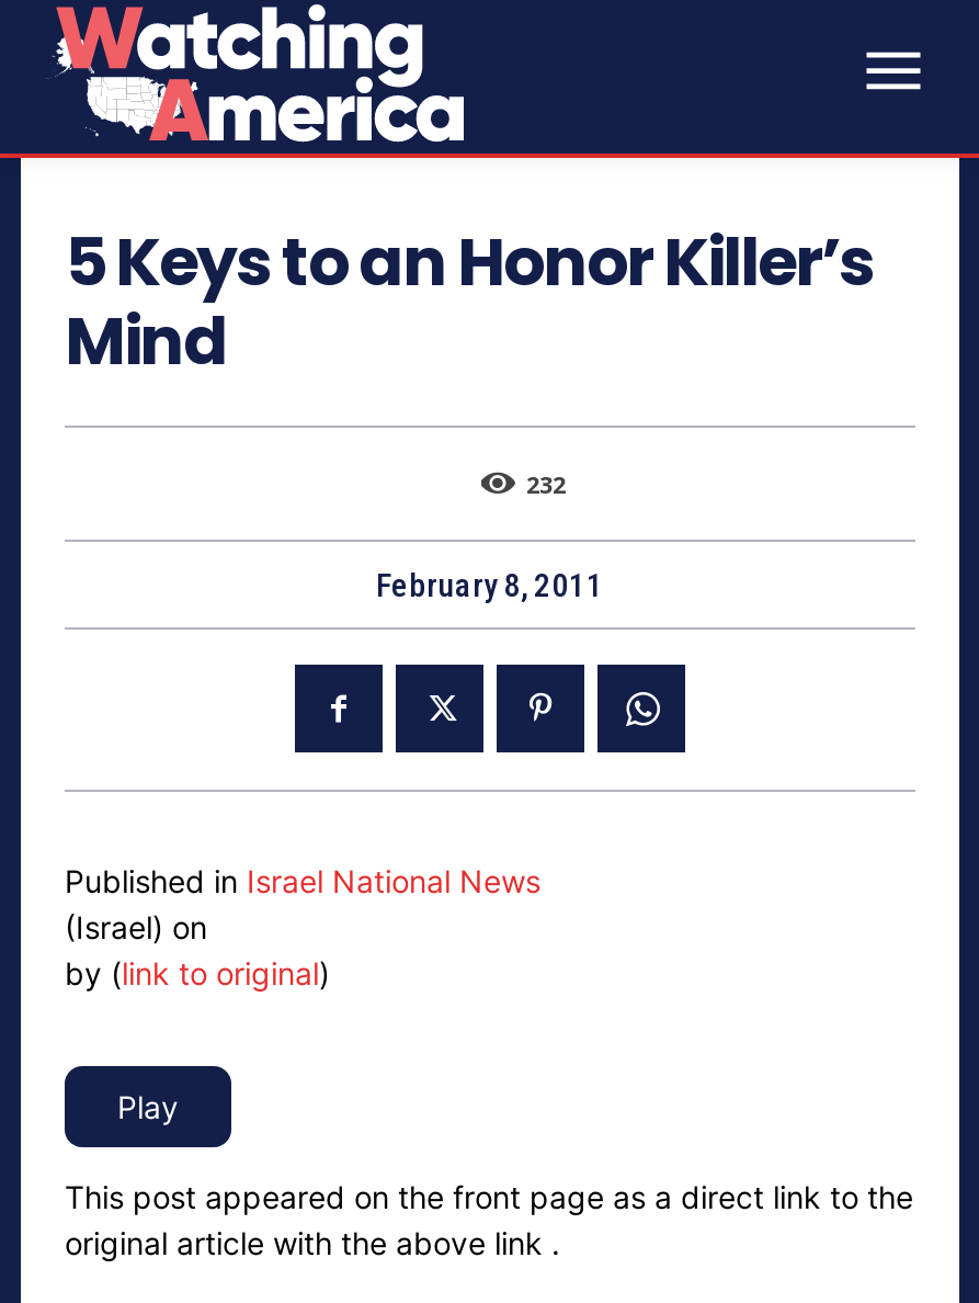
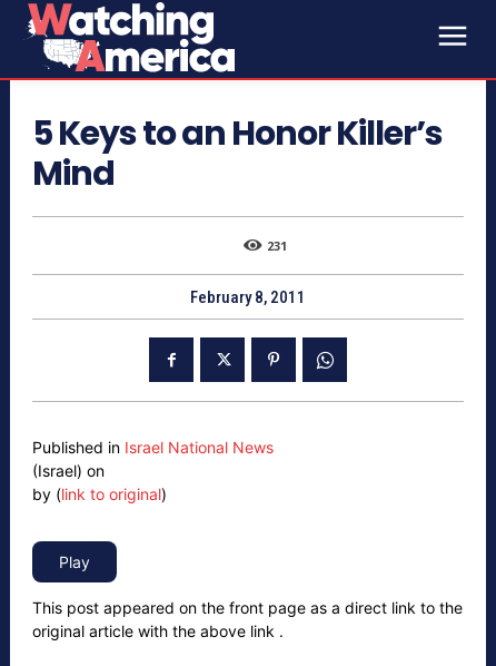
- 232
+ 231
